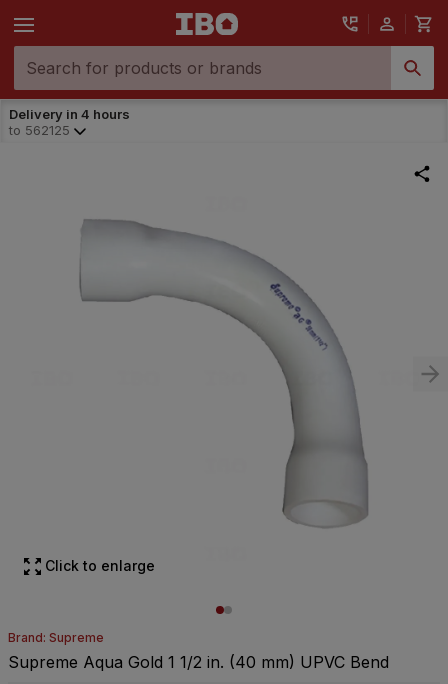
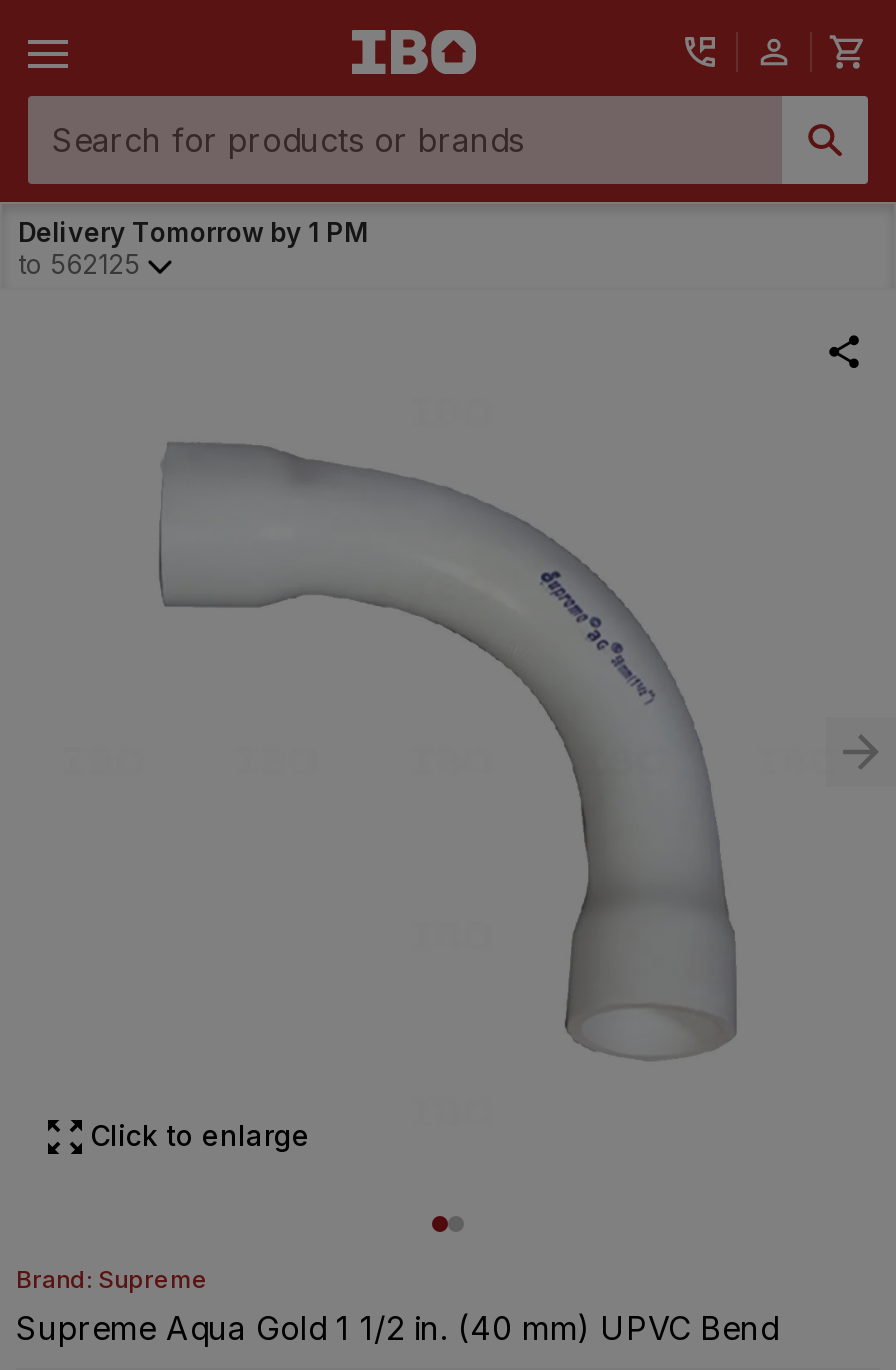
- Delivery in 4 hours
+ Delivery Tomorrow by 1 PM
